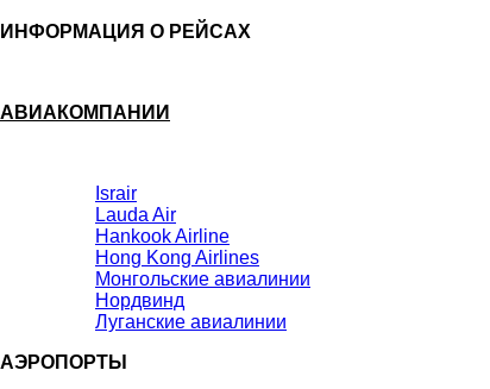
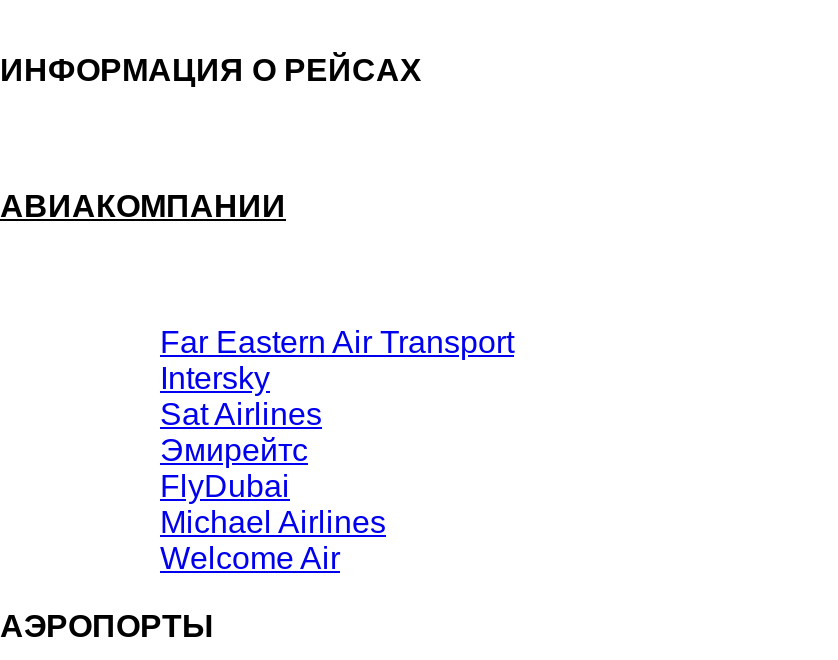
- Israir
- Lauda Air
- Hankook Airline
- Hong Kong Airlines
- Монгольские авиалинии
- Нордвинд
- Луганские авиалинии
+ Far Eastern Air Transport
+ Intersky
+ Sat Airlines
+ Эмирейтс
+ FlyDubai
+ Michael Airlines
+ Welcome Air
